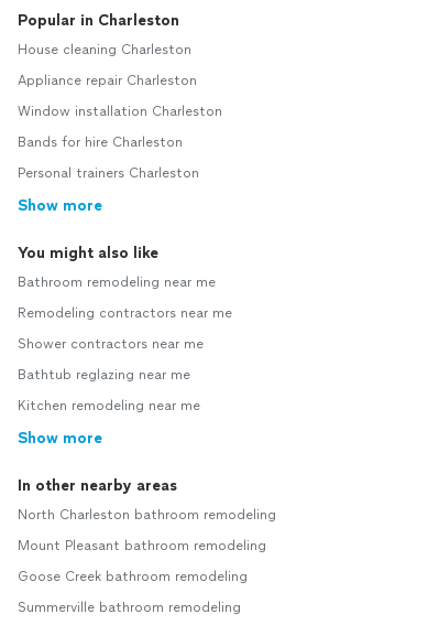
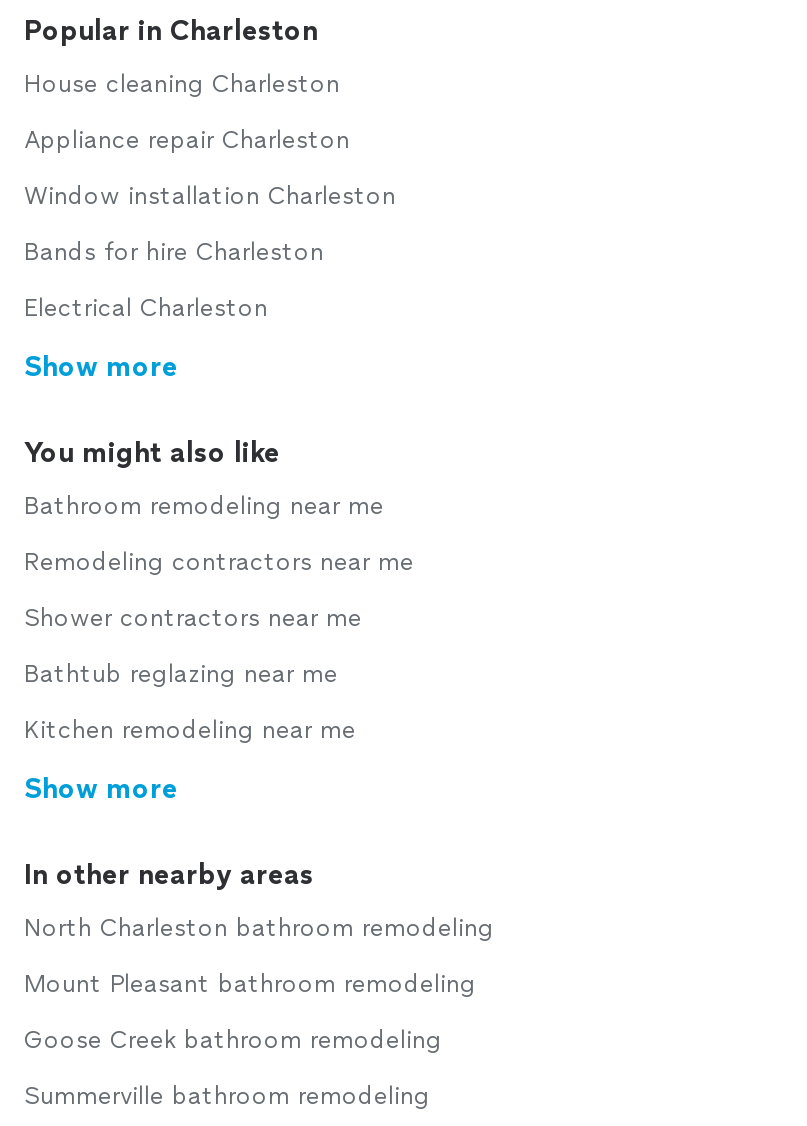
- Personal trainers Charleston
+ Electrical Charleston
